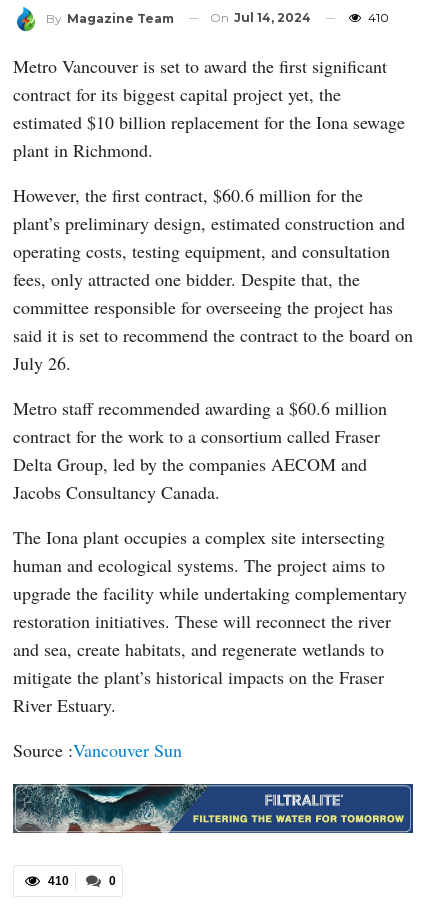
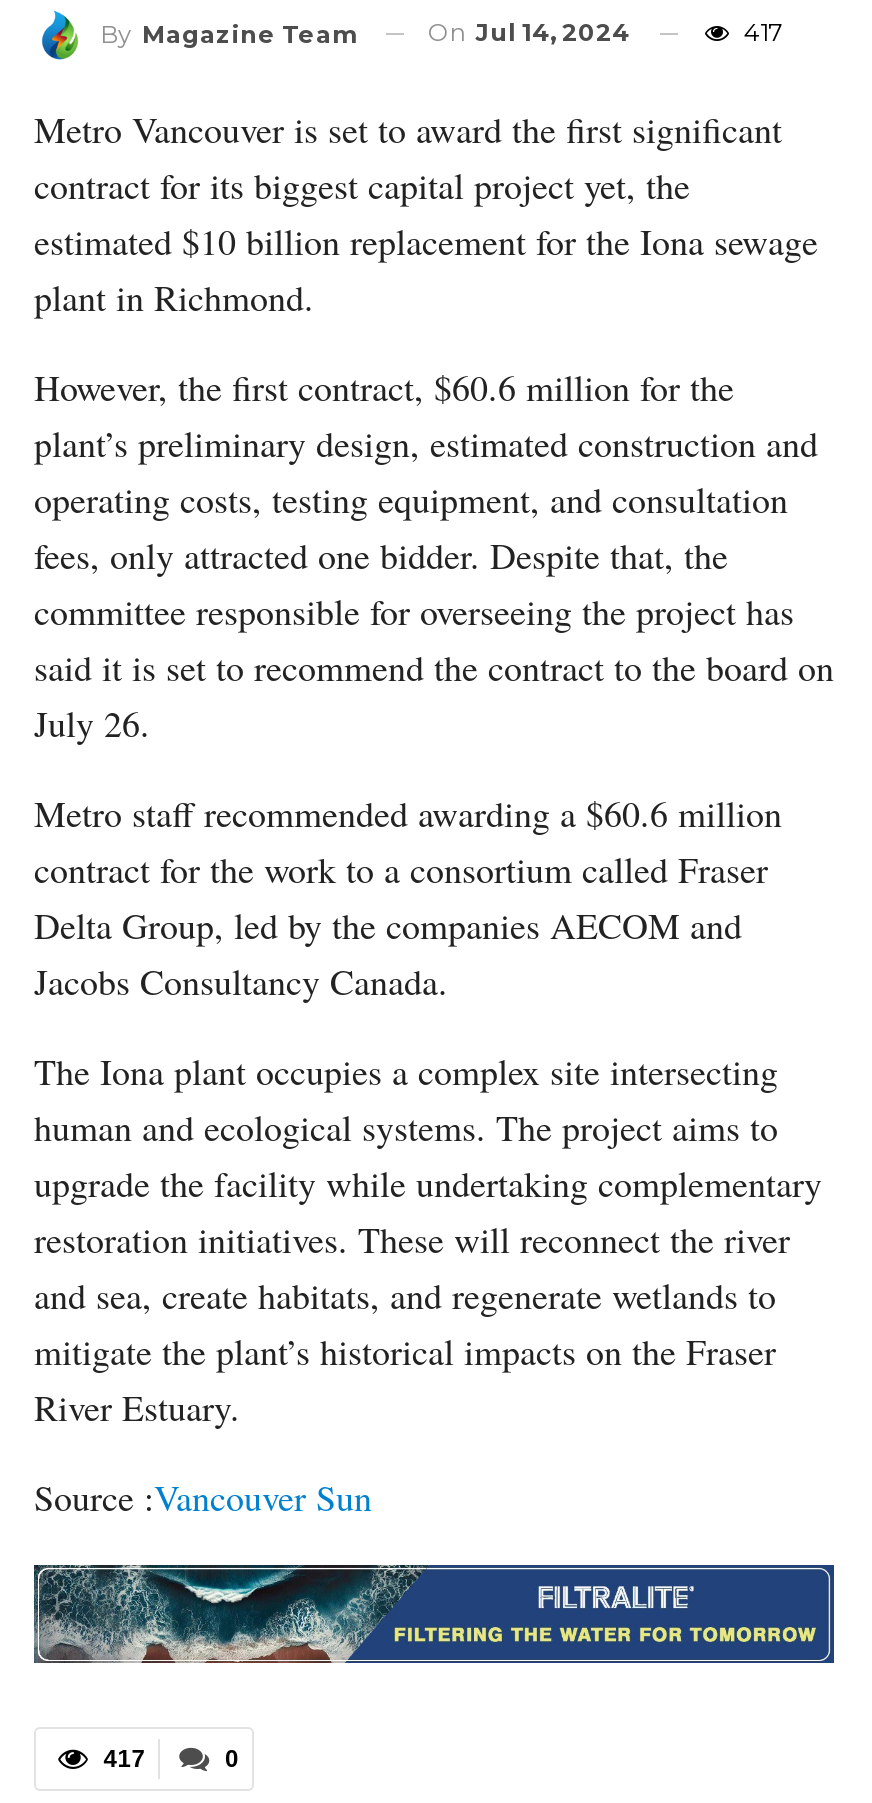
- 410
+ 417

- 410
+ 417
